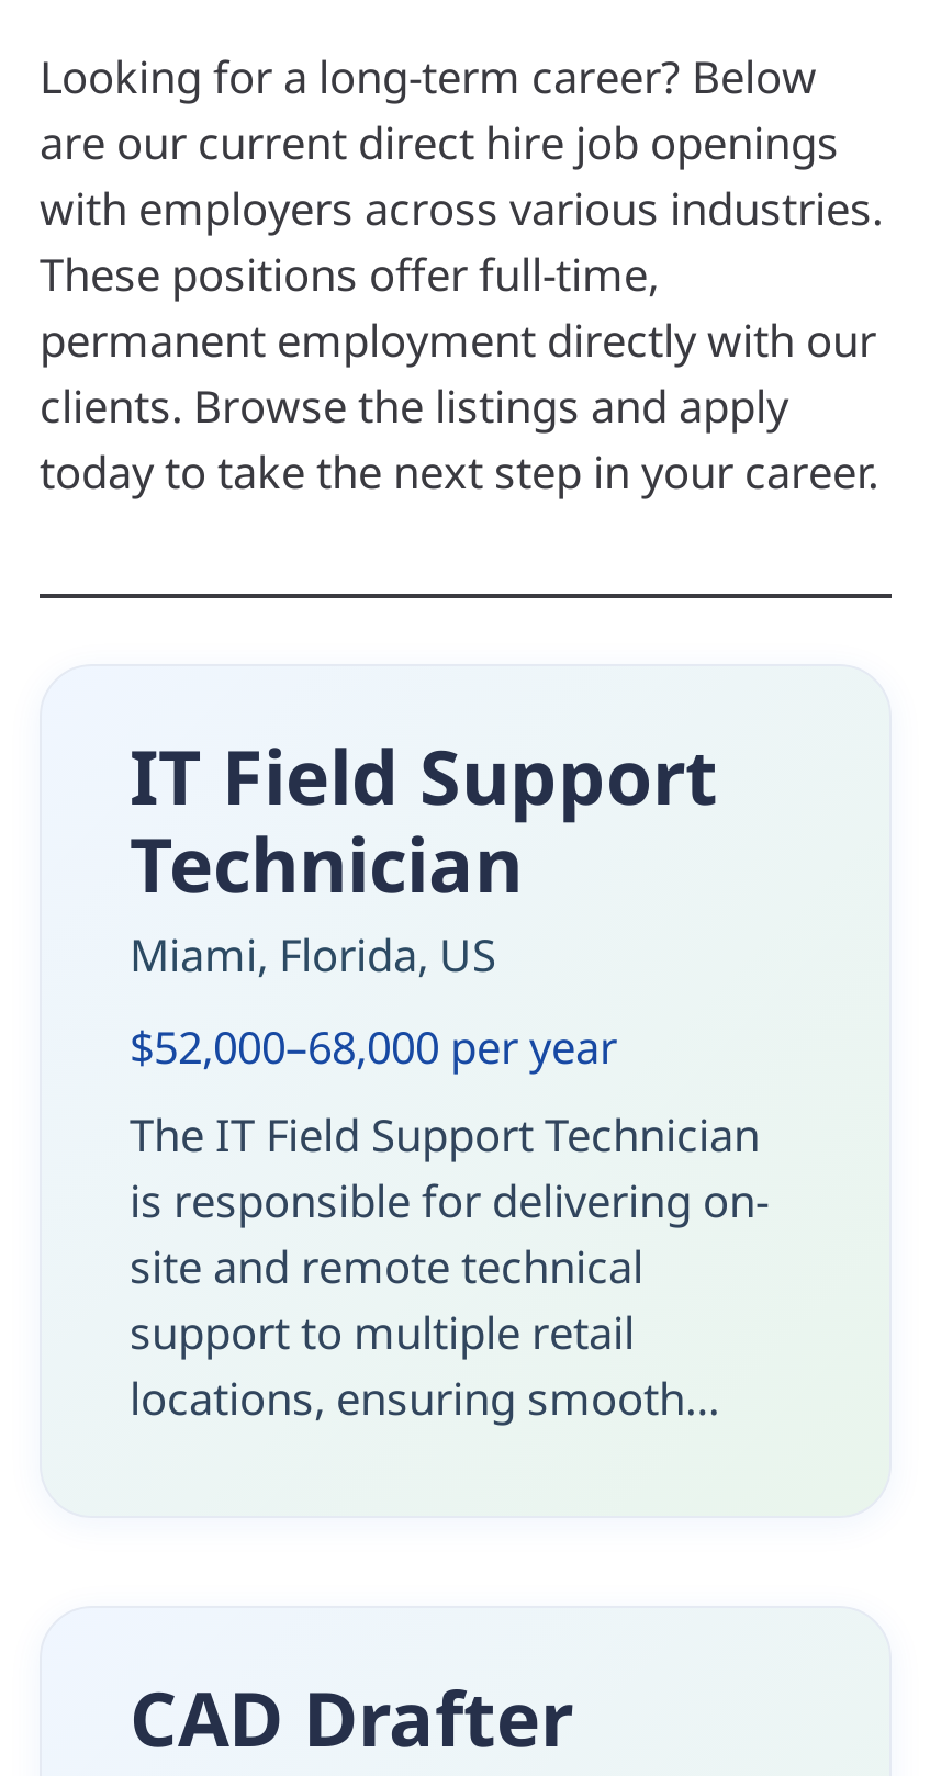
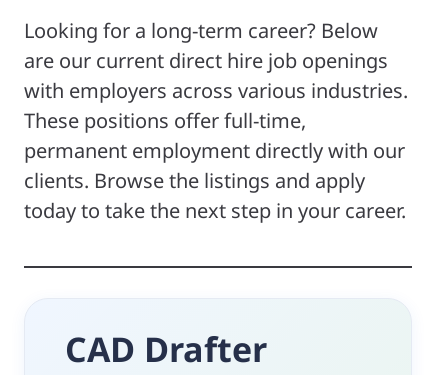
- IT Field Support
- Technician
- Miami, Florida, US
- $52,000–68,000 per year
- The IT Field Support Technician
- is responsible for delivering on-
- site and remote technical
- support to multiple retail
- locations, ensuring smooth…
